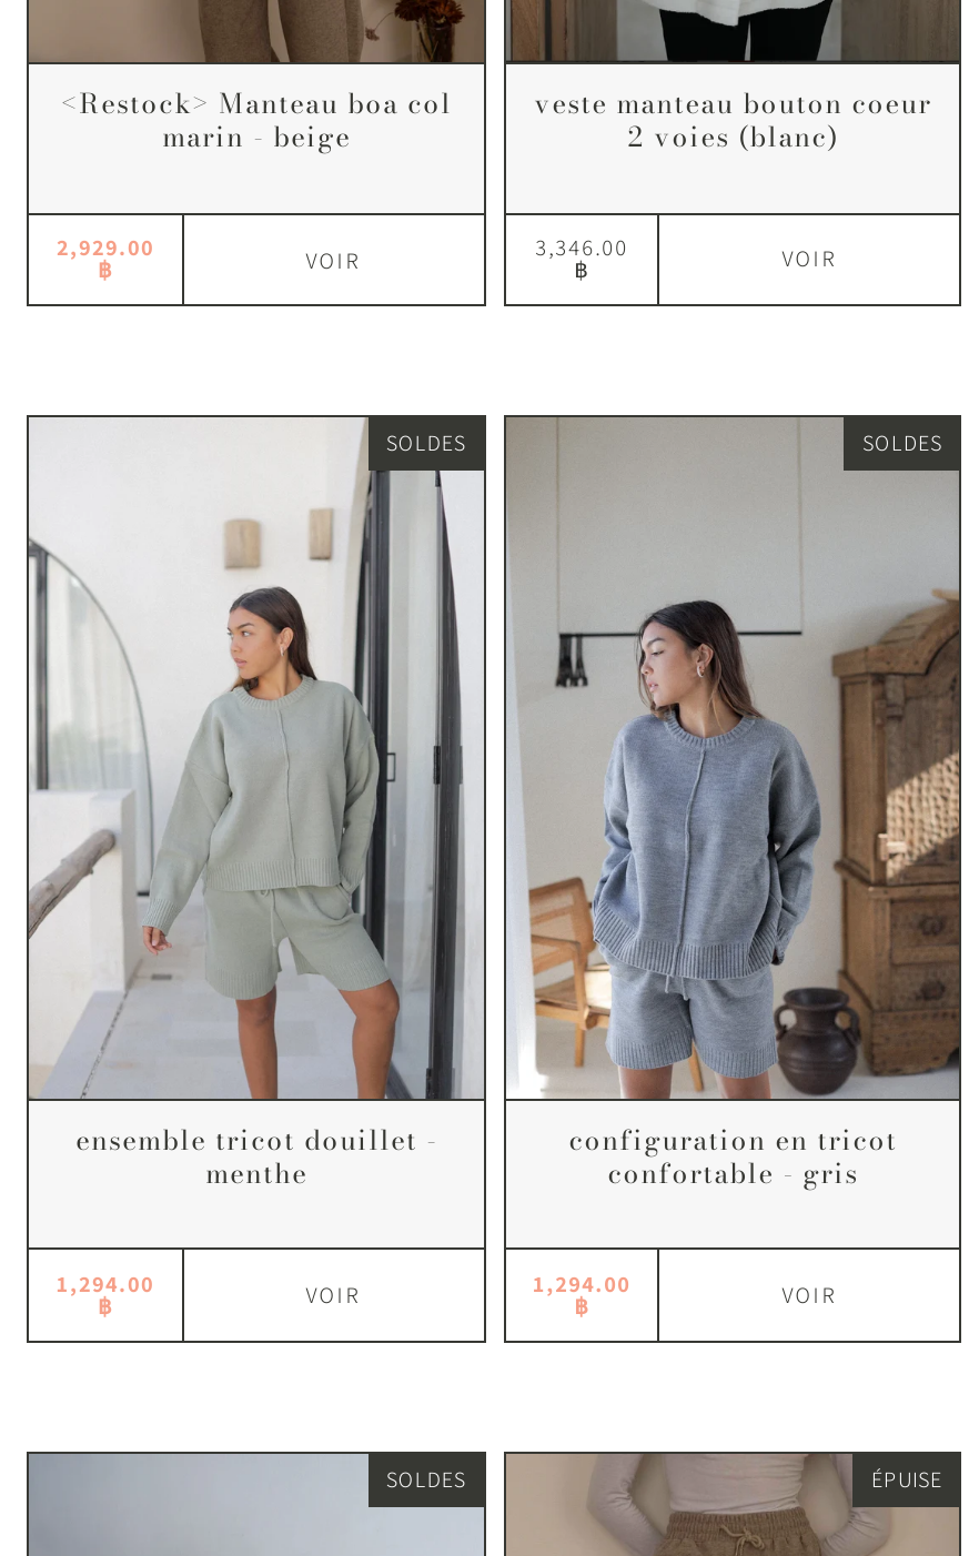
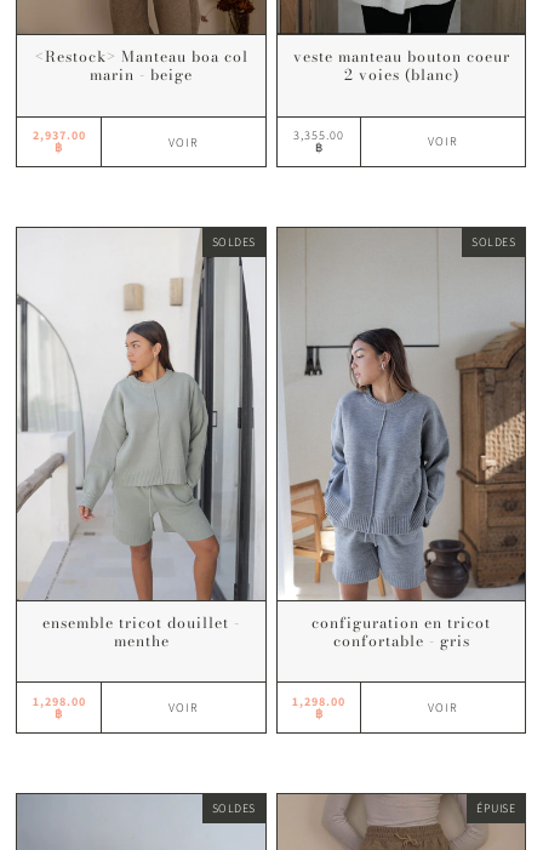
- 2,929.00
+ 2,937.00

- 3,346.00
+ 3,355.00

- 1,294.00
+ 1,298.00

- 1,294.00
+ 1,298.00
